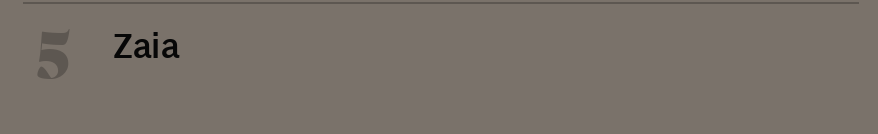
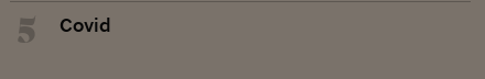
- Zaia
+ Covid
